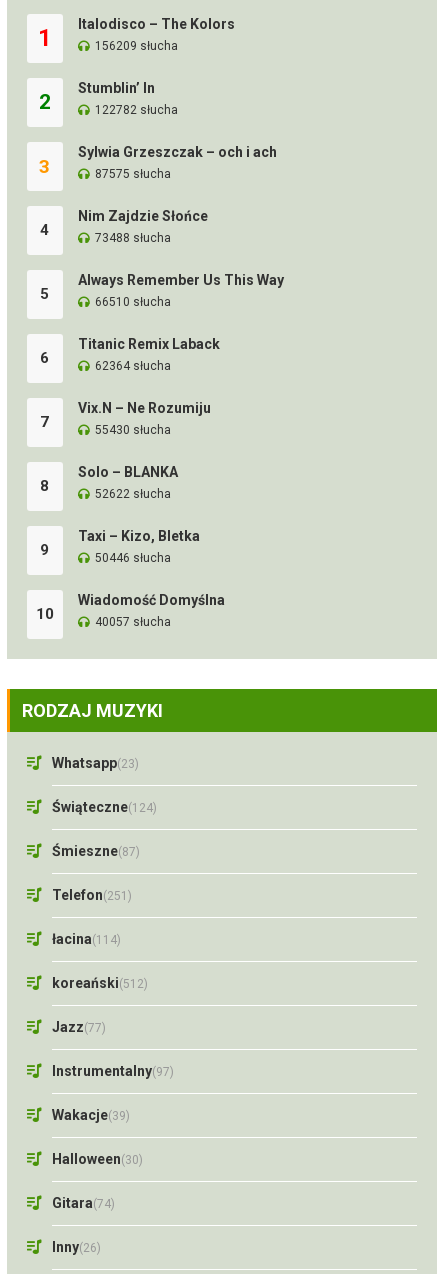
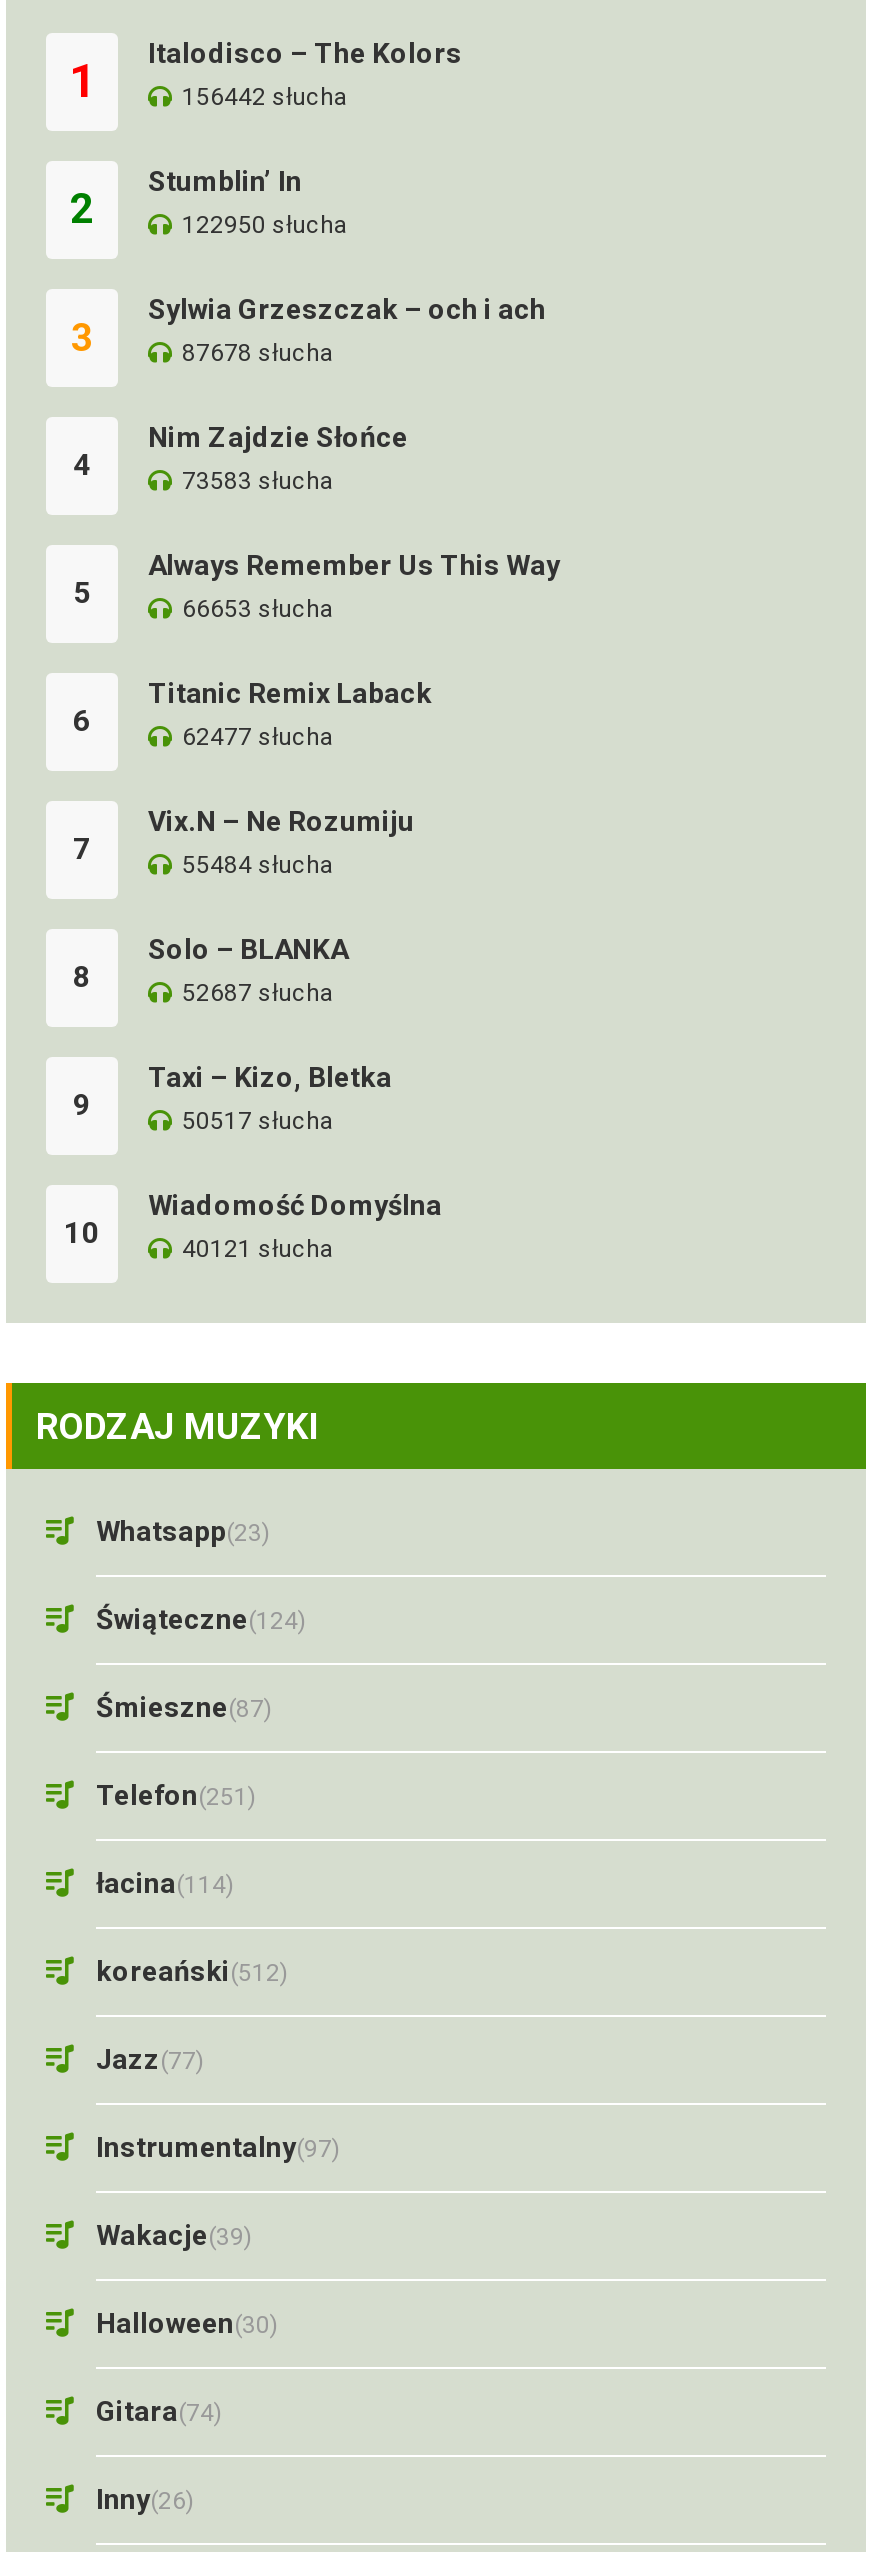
- 156209 słucha
+ 156442 słucha

- 122782 słucha
+ 122950 słucha

- 87575 słucha
+ 87678 słucha

- 73488 słucha
+ 73583 słucha

- 66510 słucha
+ 66653 słucha

- 62364 słucha
+ 62477 słucha

- 55430 słucha
+ 55484 słucha

- 52622 słucha
+ 52687 słucha

- 50446 słucha
+ 50517 słucha

- 40057 słucha
+ 40121 słucha
